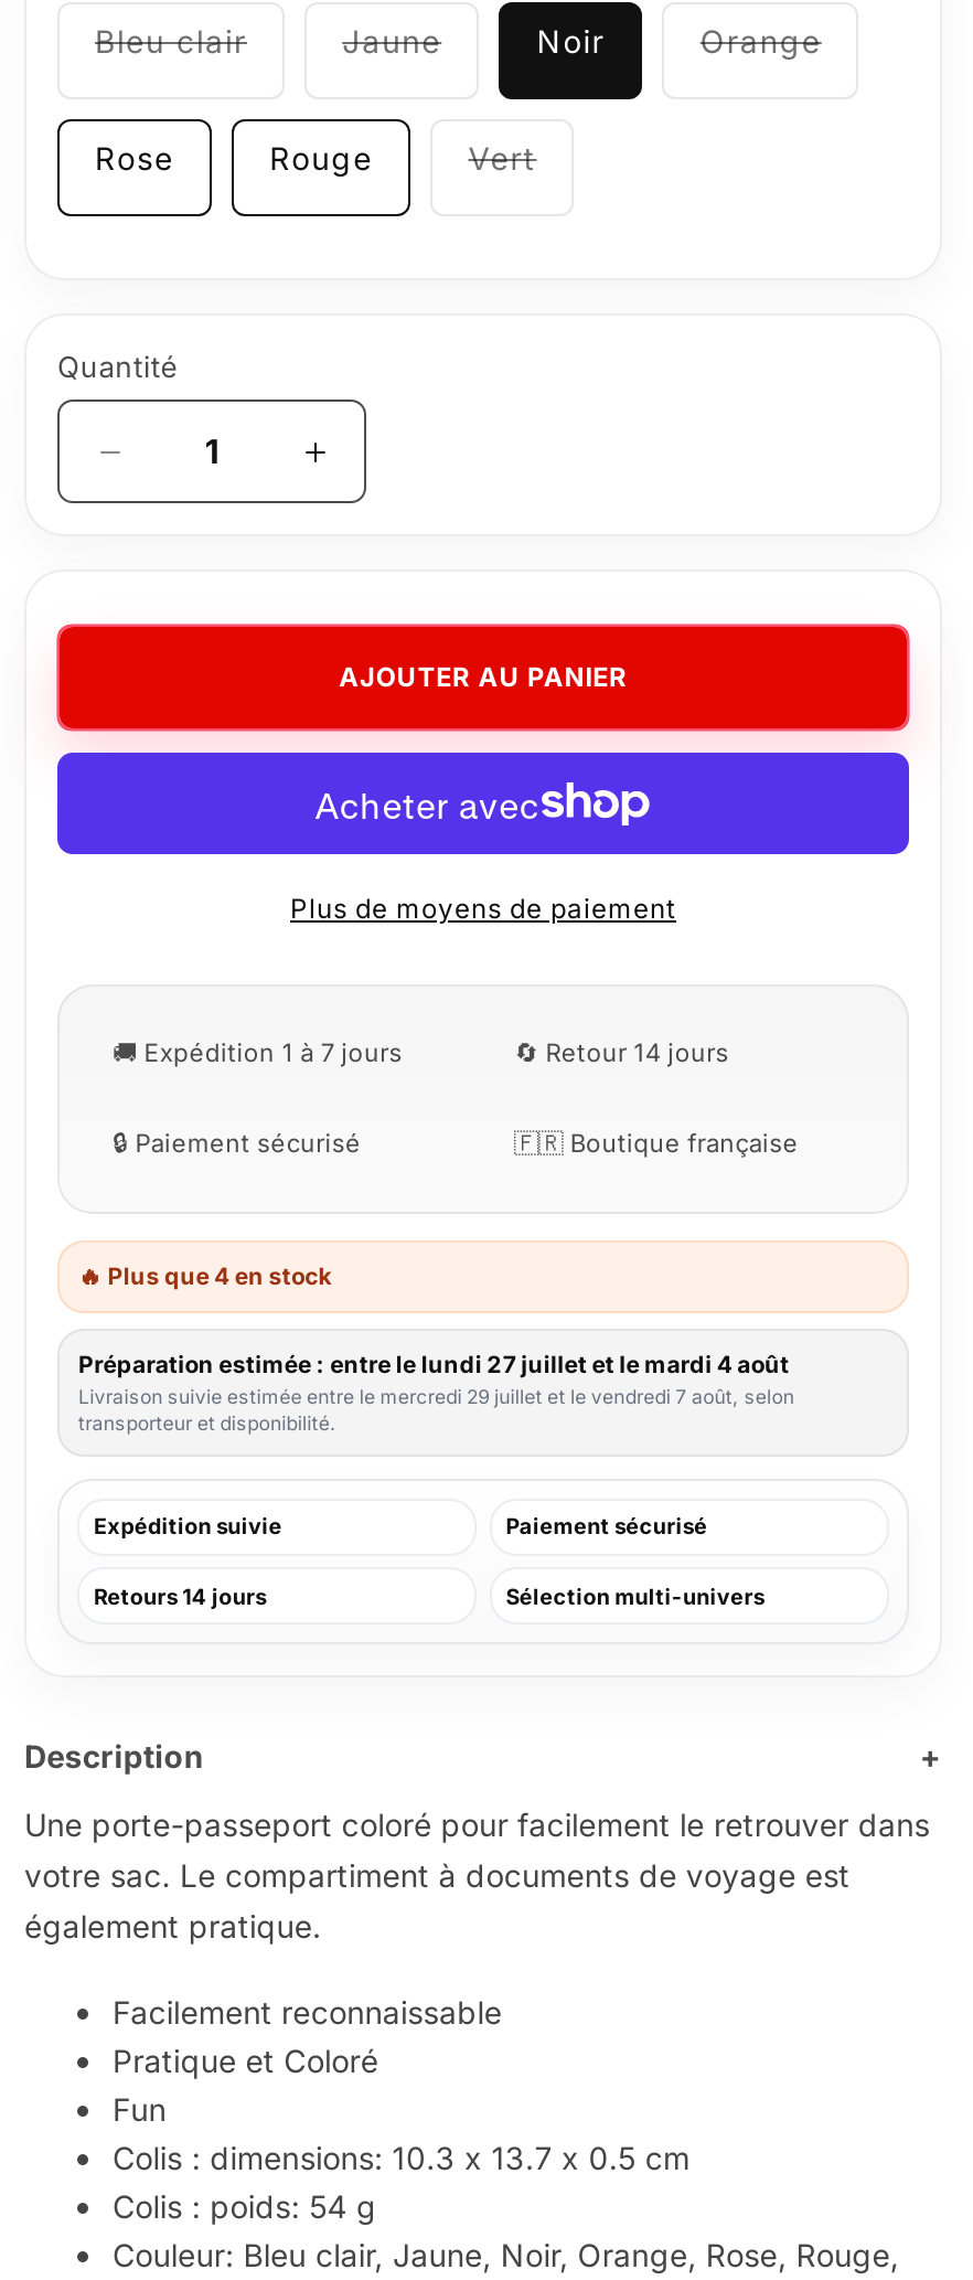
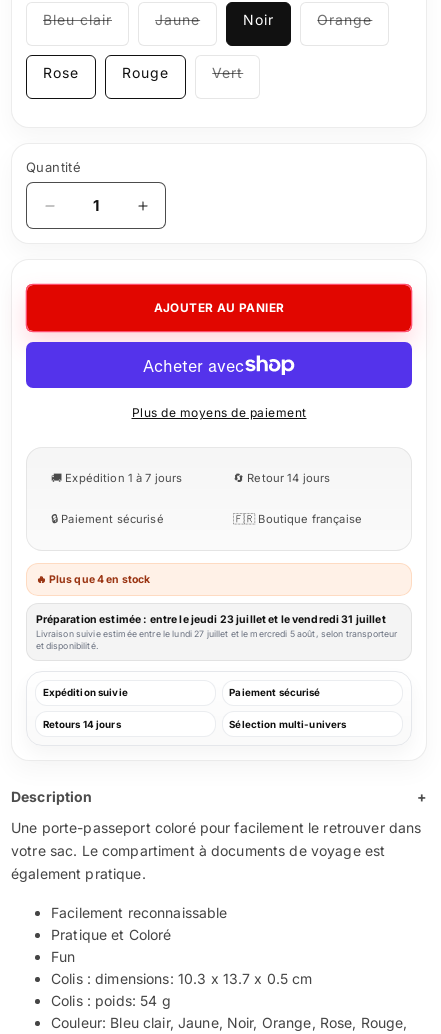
- Préparation estimée : entre le lundi 27 juillet et le mardi 4 août
- Livraison suivie estimée entre le mercredi 29 juillet et le vendredi 7 août, selon
- transporteur et disponibilité.
+ Préparation estimée : entre le jeudi 23 juillet et le vendredi 31 juillet
+ Livraison suivie estimée entre le lundi 27 juillet et le mercredi 5 août, selon transporteur
+ et disponibilité.
